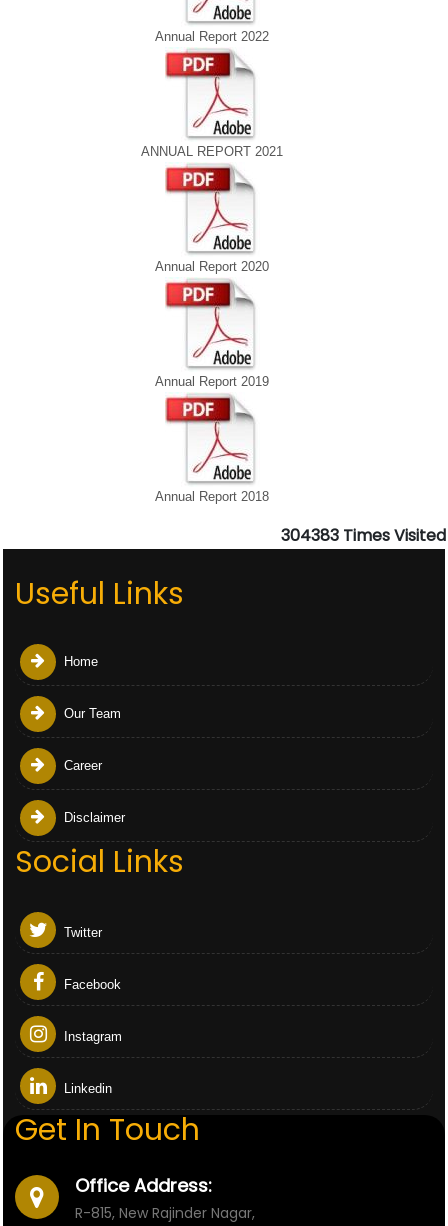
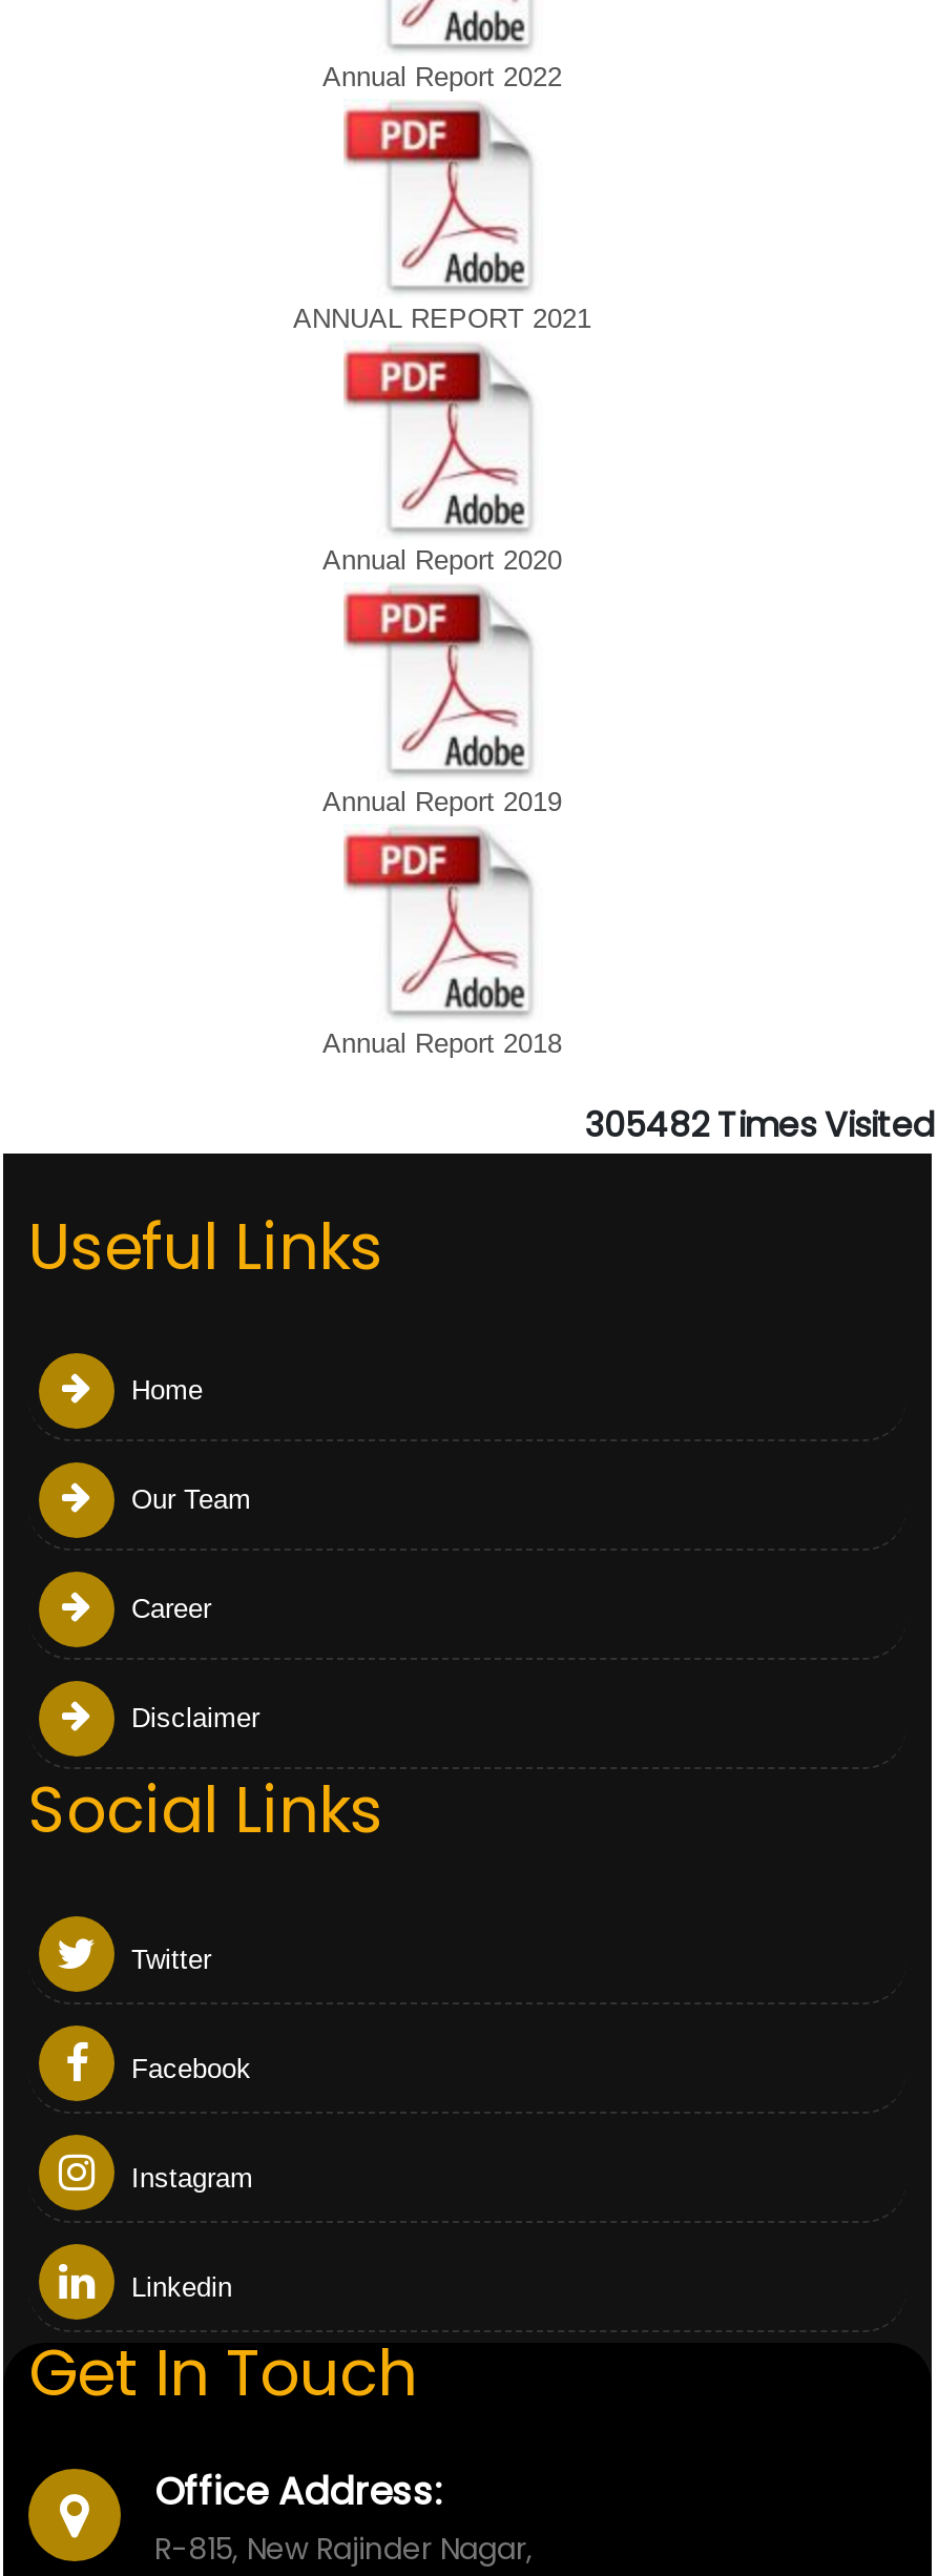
- 304383 Times Visited
+ 305482 Times Visited
